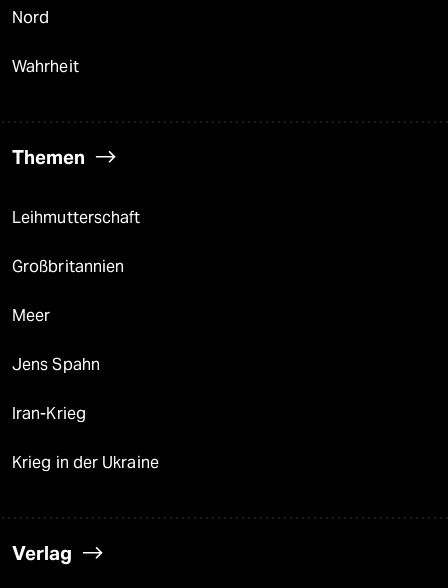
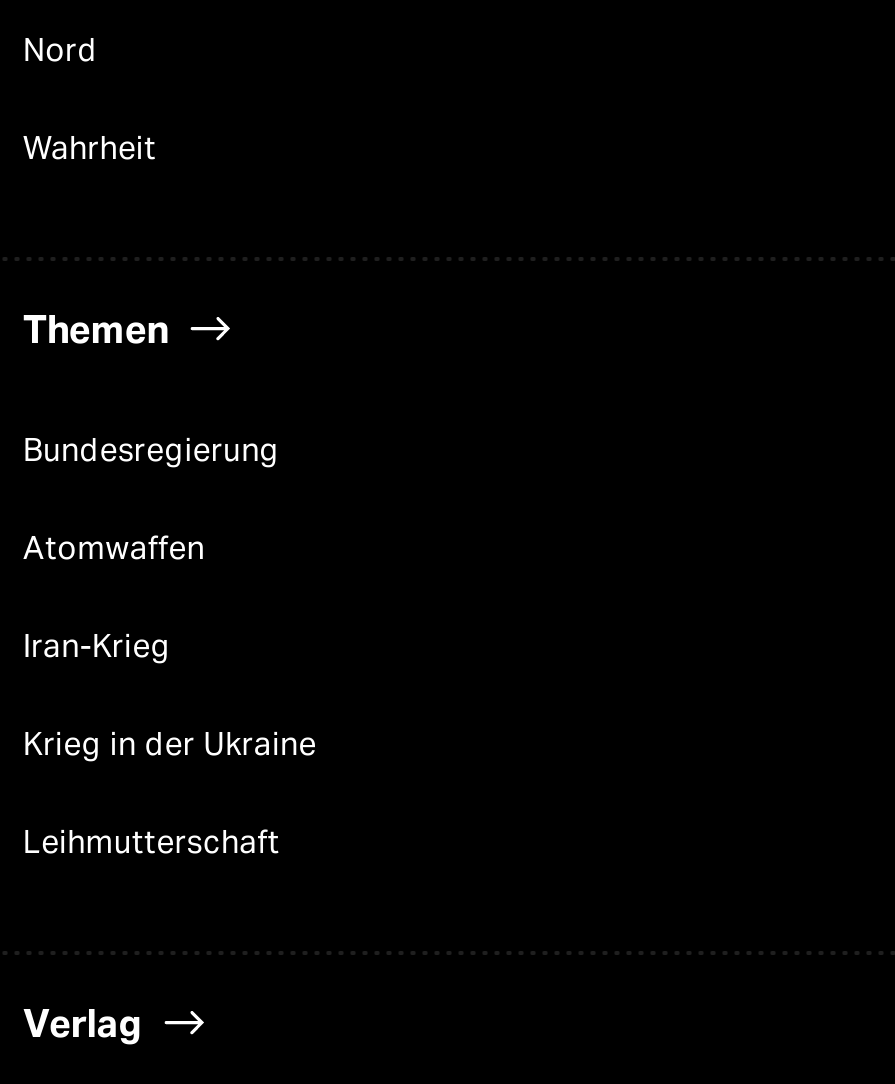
moved down: Leihmutterschaft

- Großbritannien
- Meer
- Jens Spahn
+ Bundesregierung
+ Atomwaffen

moved up: Iran-Krieg | Krieg in der Ukraine
